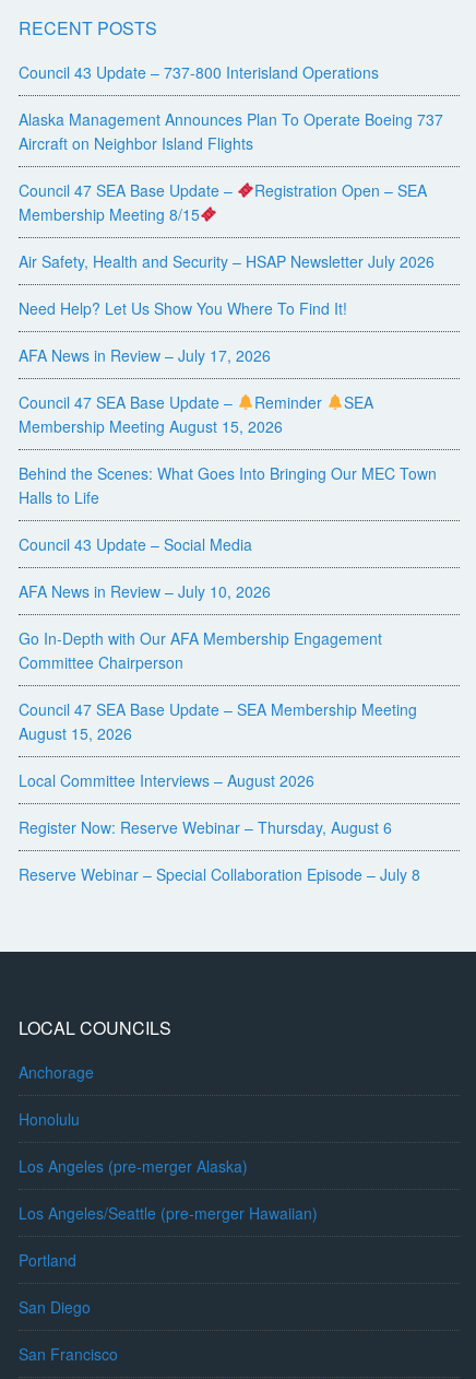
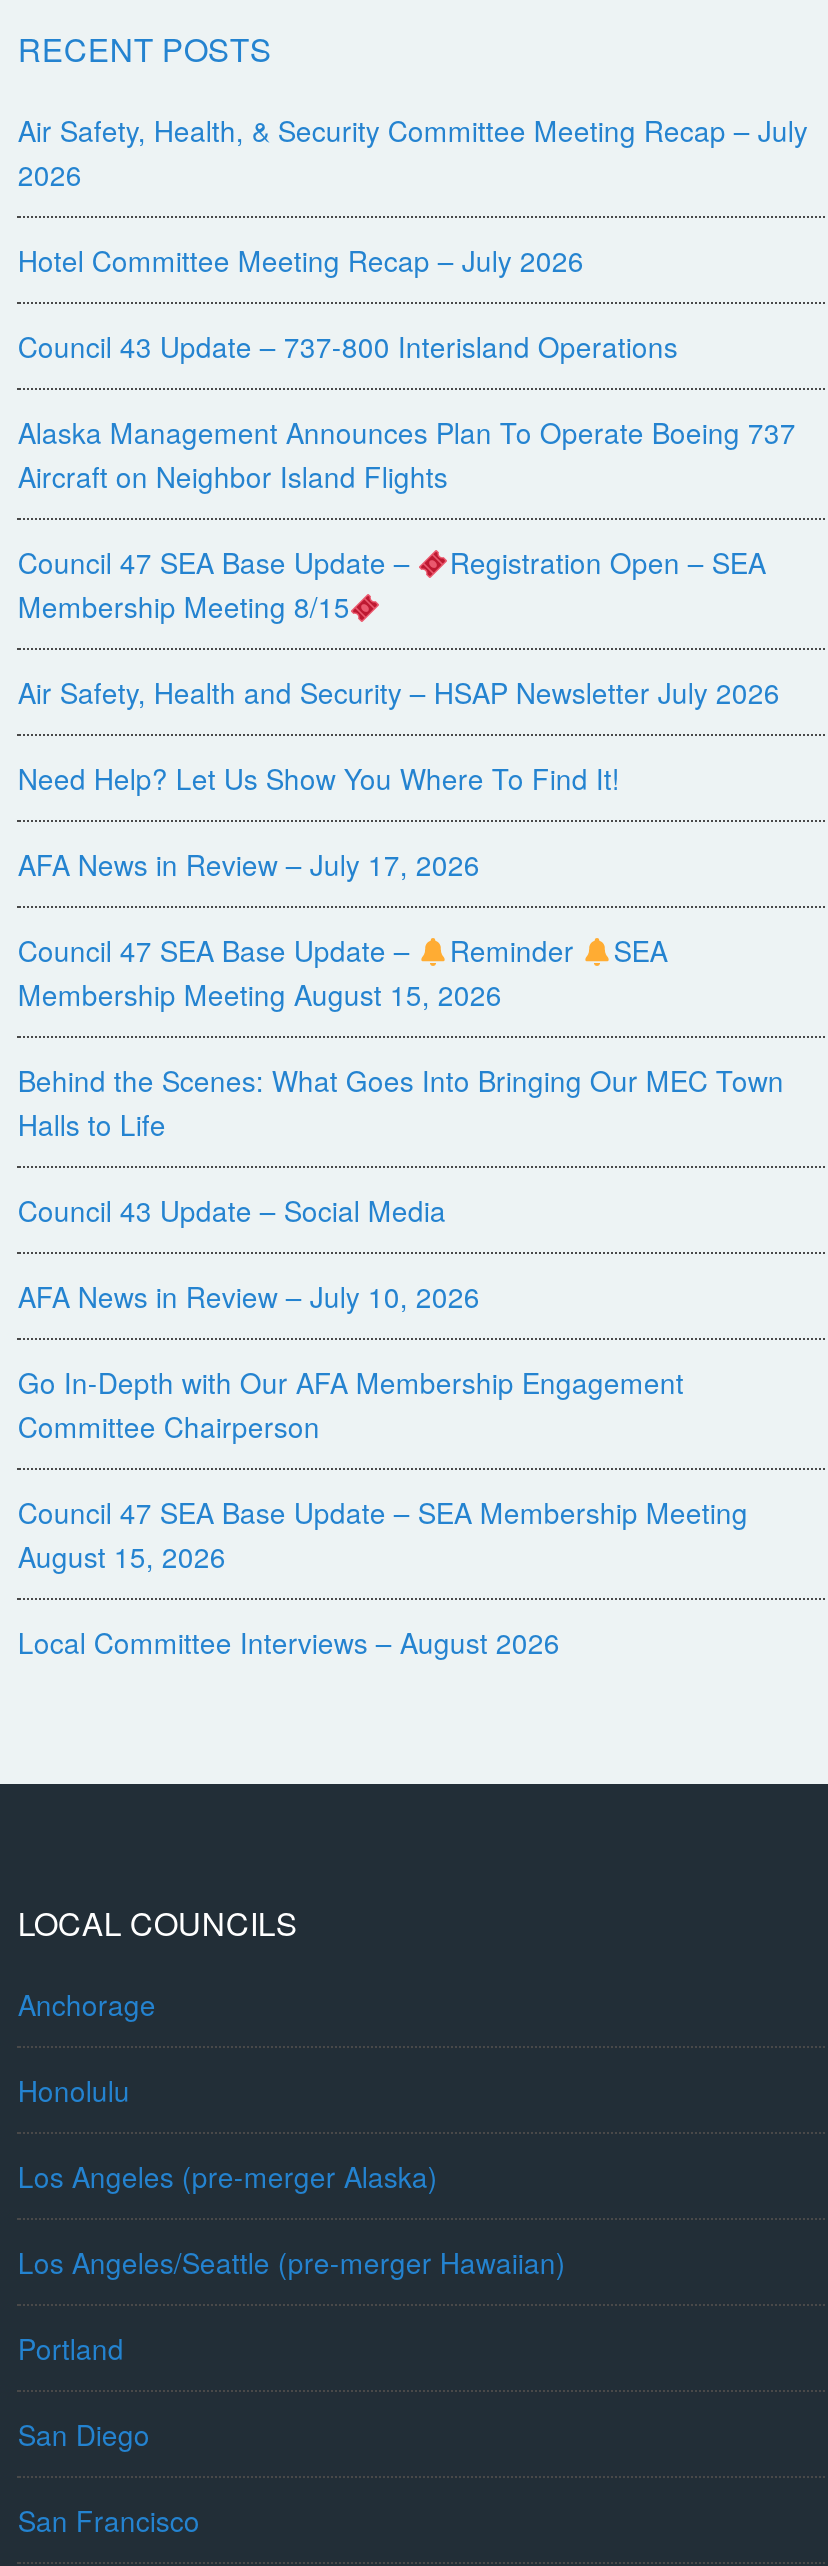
+ Air Safety, Health, & Security Committee Meeting Recap – July
+ 2026
+ Hotel Committee Meeting Recap – July 2026

moved down: Council 43 Update – 737-800 Interisland Operations | Alaska Management Announces Plan To Operate Boeing 737 | Aircraft on Neighbor Island Flights | ... | August 15, 2026 | Local Committee Interviews – August 2026

- Register Now: Reserve Webinar – Thursday, August 6
- Reserve Webinar – Special Collaboration Episode – July 8
